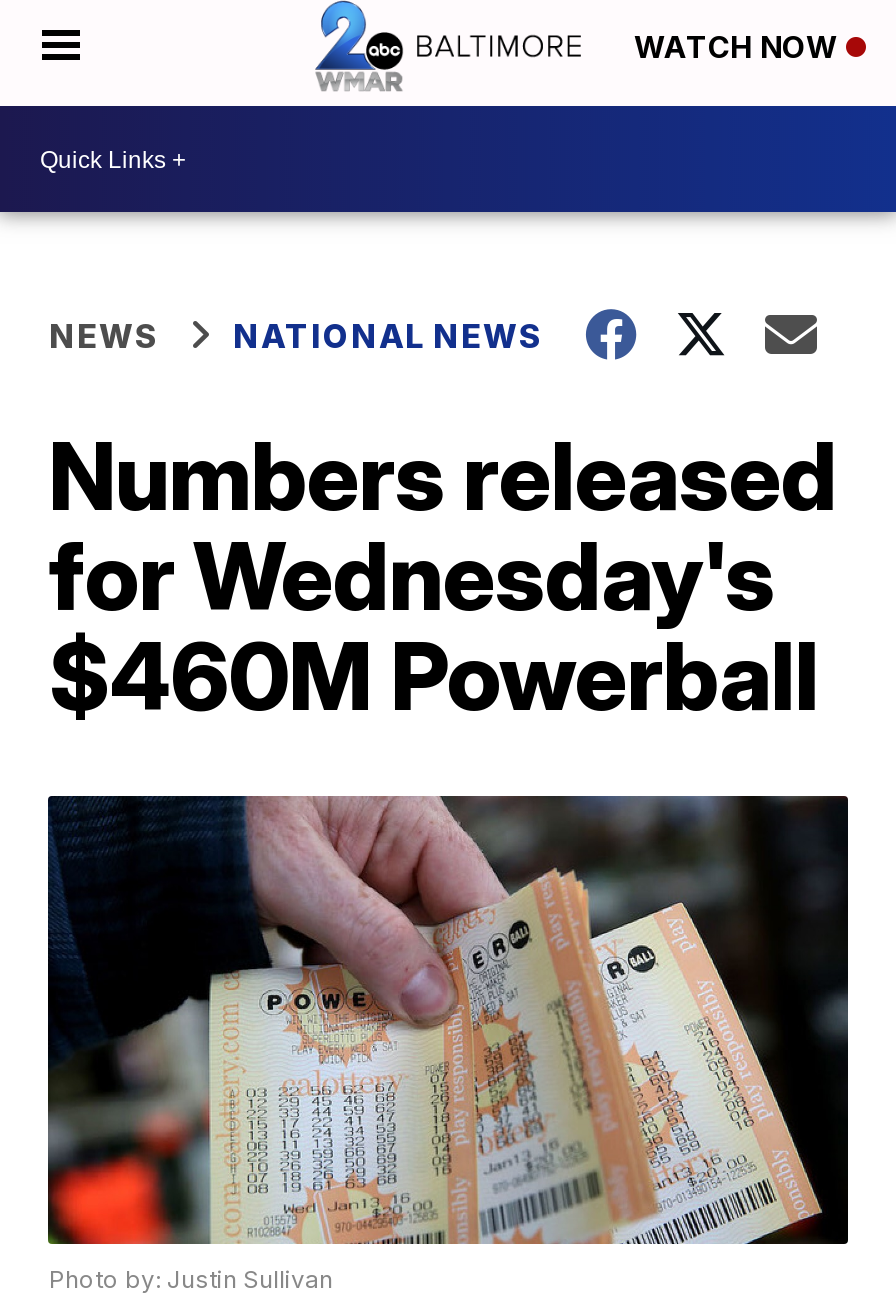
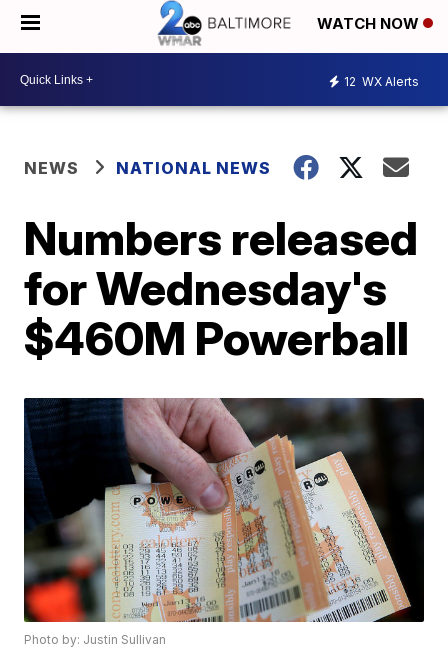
+ 12 WX Alerts
